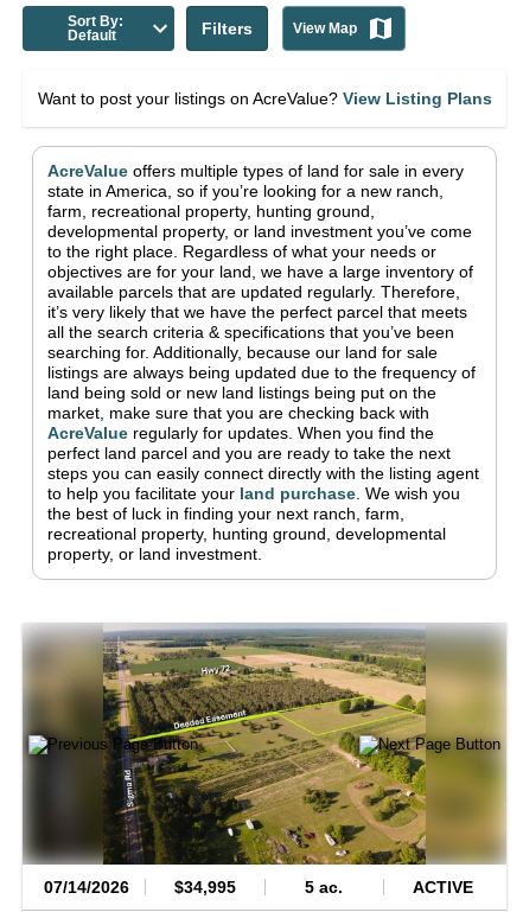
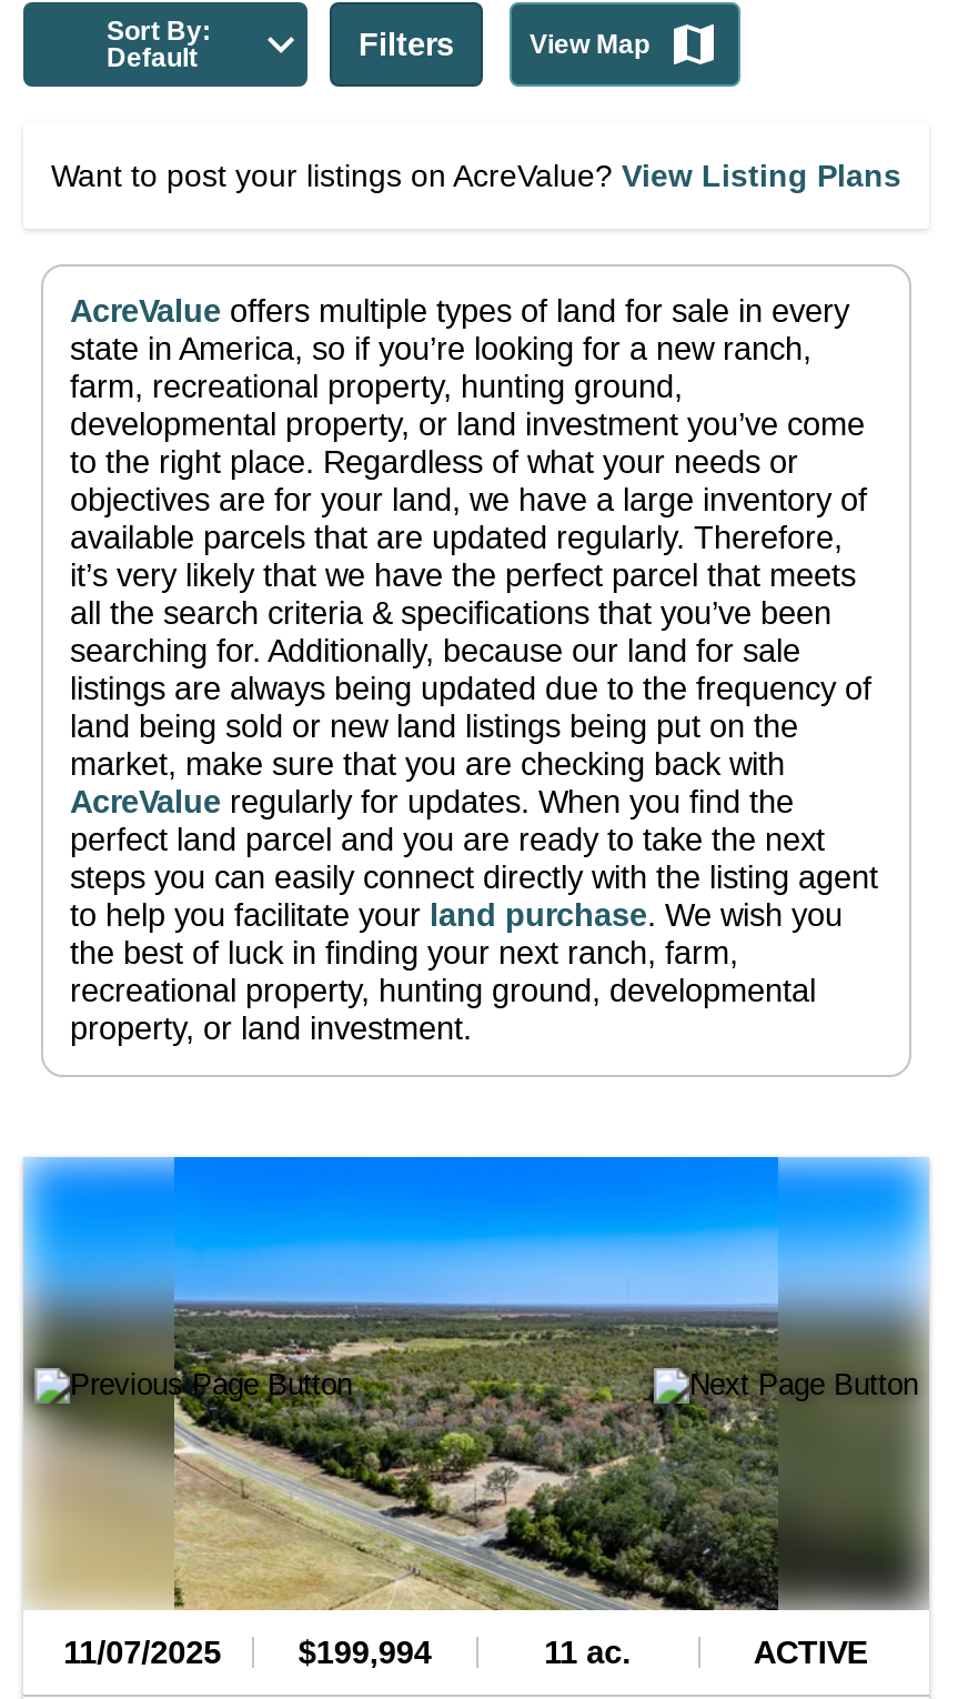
- [image]
- 07/14/2026
+ [image]
+ 11/07/2025

- $34,995
+ $199,994

- 5 ac.
+ 11 ac.
